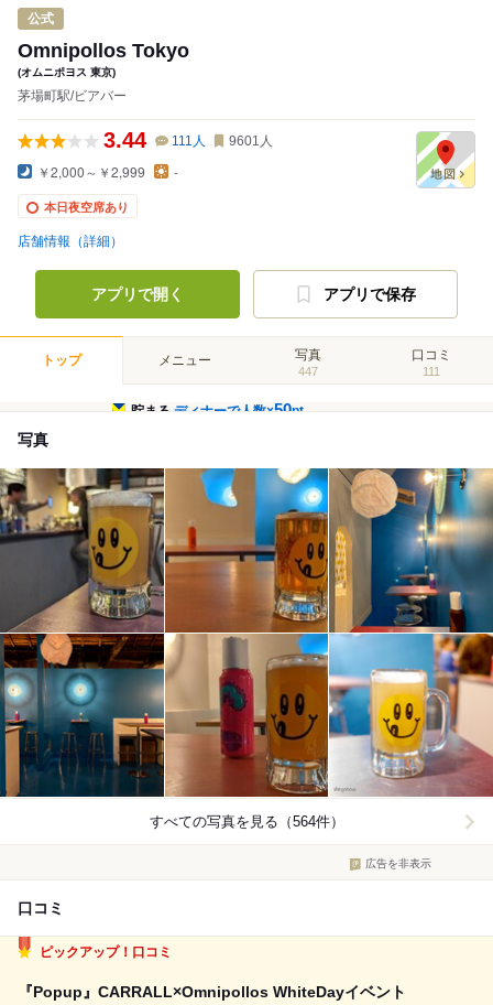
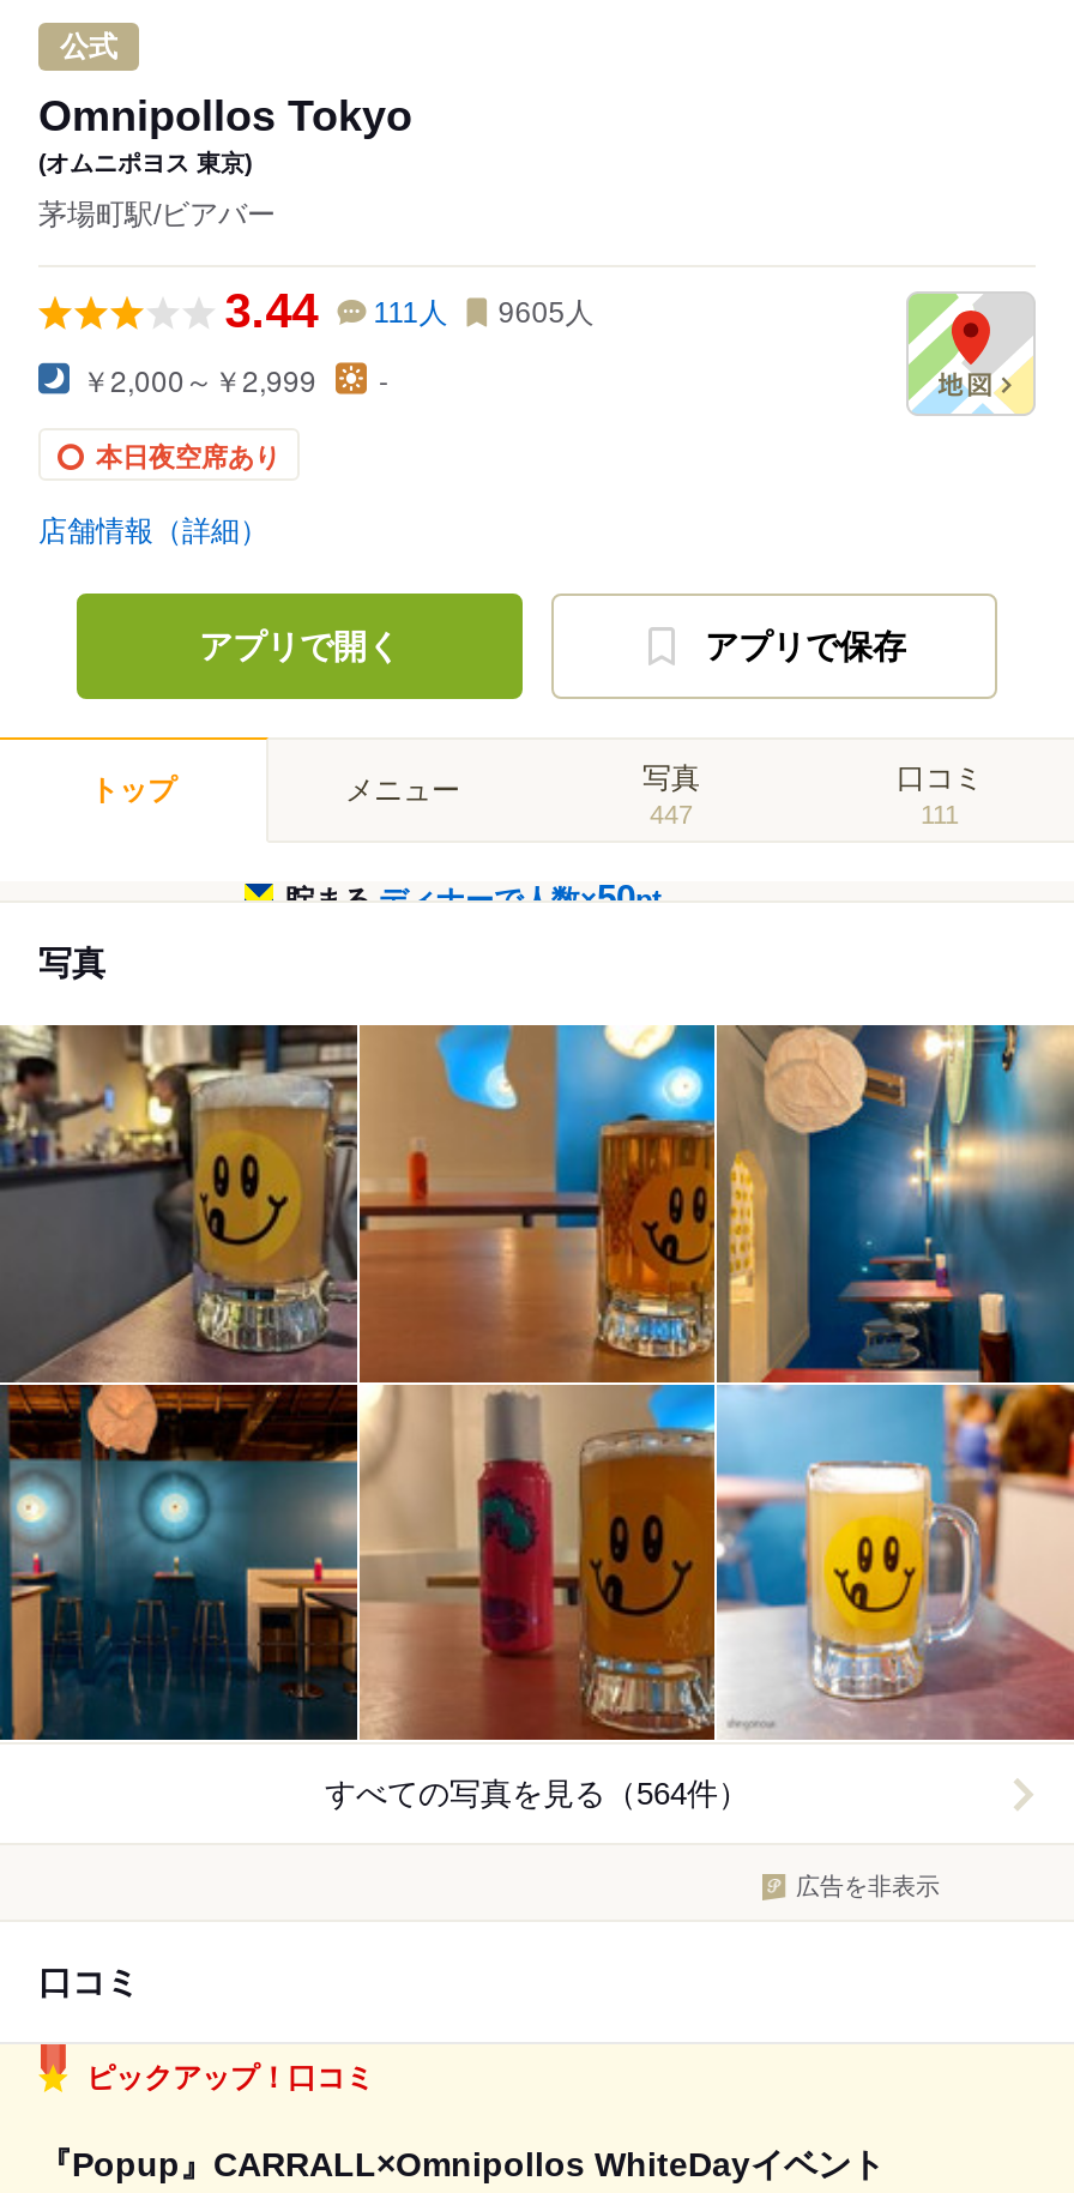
- 3.44 111人 9601人
+ 3.44 111人 9605人
